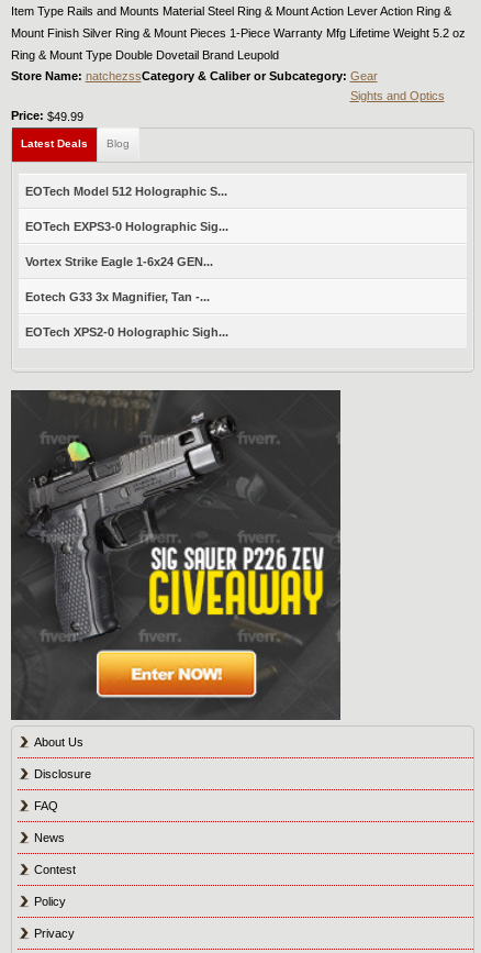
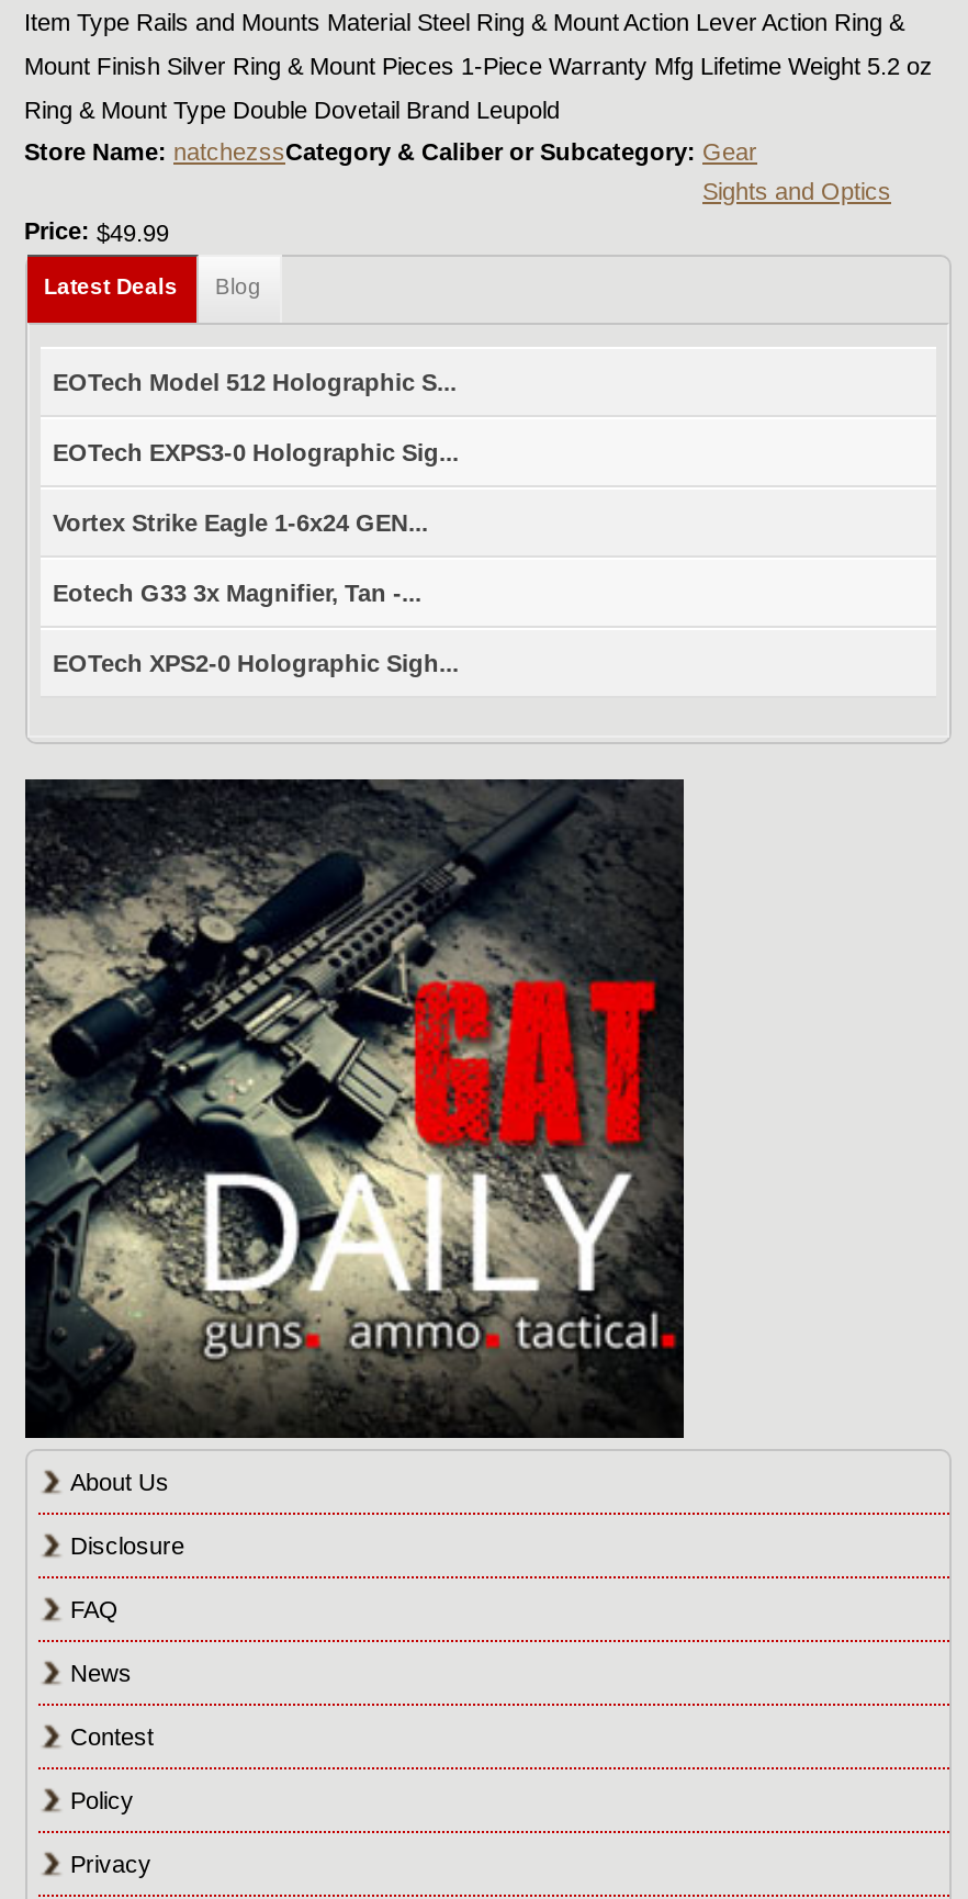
- [image]
+ [image]
